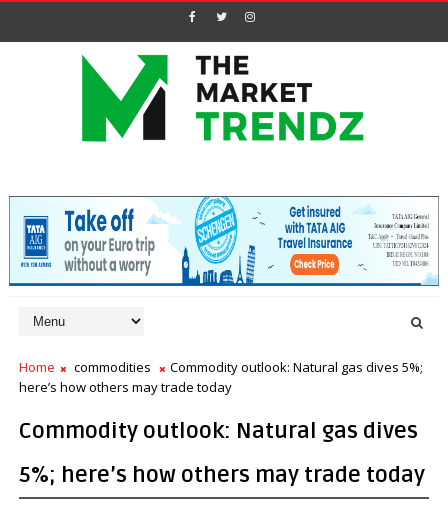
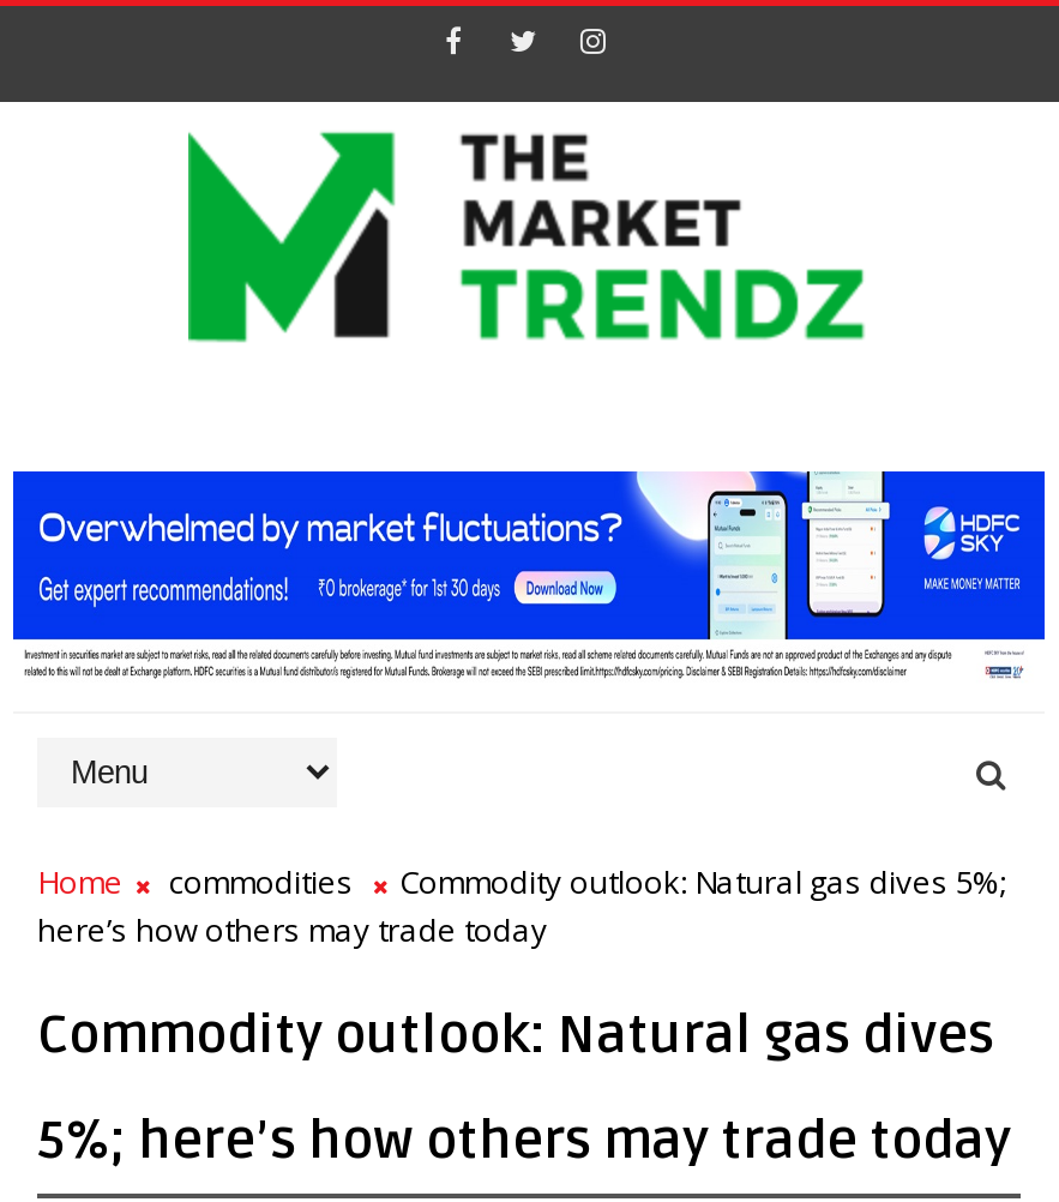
- [image]
+ [image]
